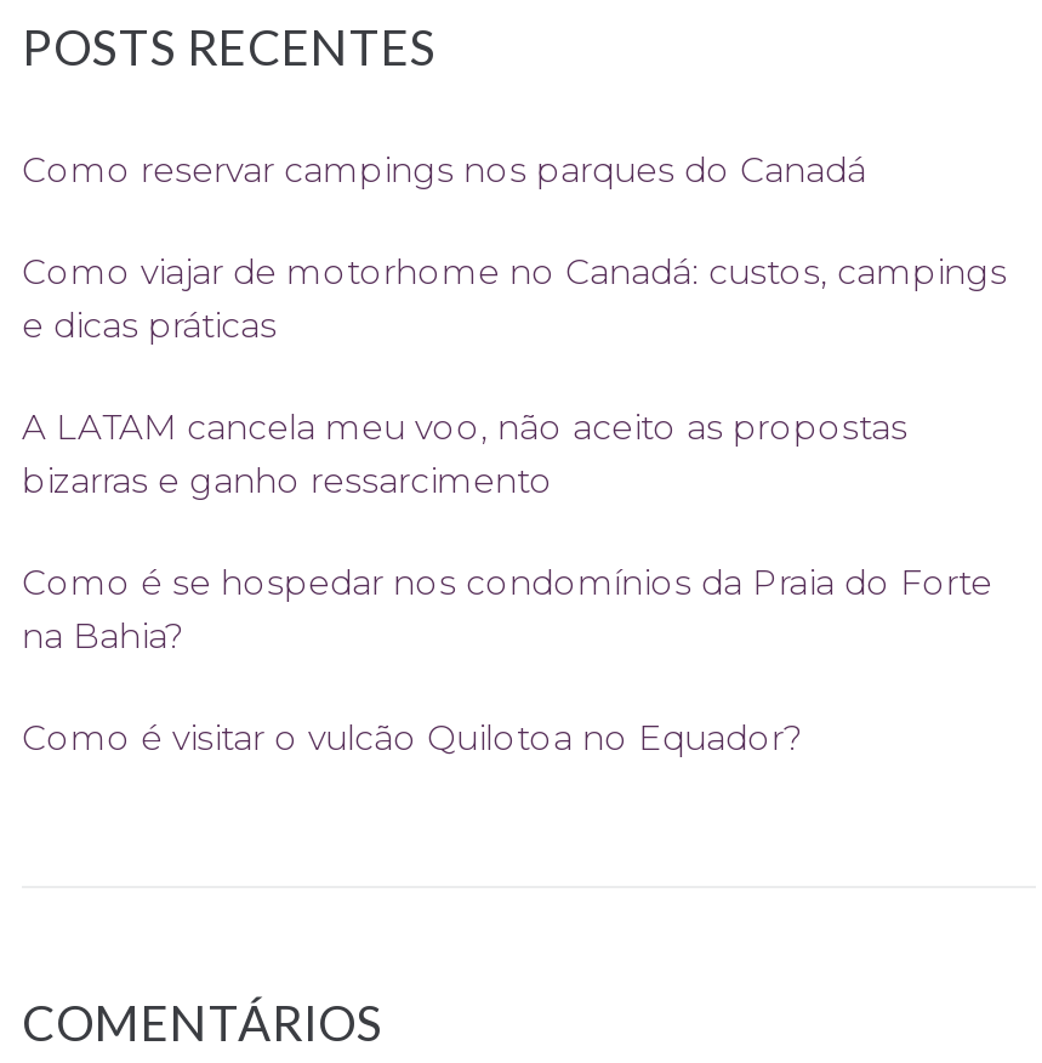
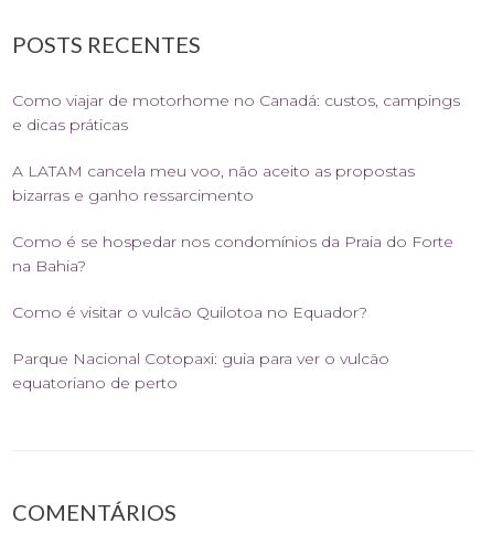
- Como reservar campings nos parques do Canadá

moved up: Como viajar de motorhome no Canadá: custos, campings | e dicas práticas | A LATAM cancela meu voo, não aceito as propostas | bizarras e ganho ressarcimento | Como é se hospedar nos condomínios da Praia do Forte | na Bahia? | Como é visitar o vulcão Quilotoa no Equador?

+ Parque Nacional Cotopaxi: guia para ver o vulcão
+ equatoriano de perto
